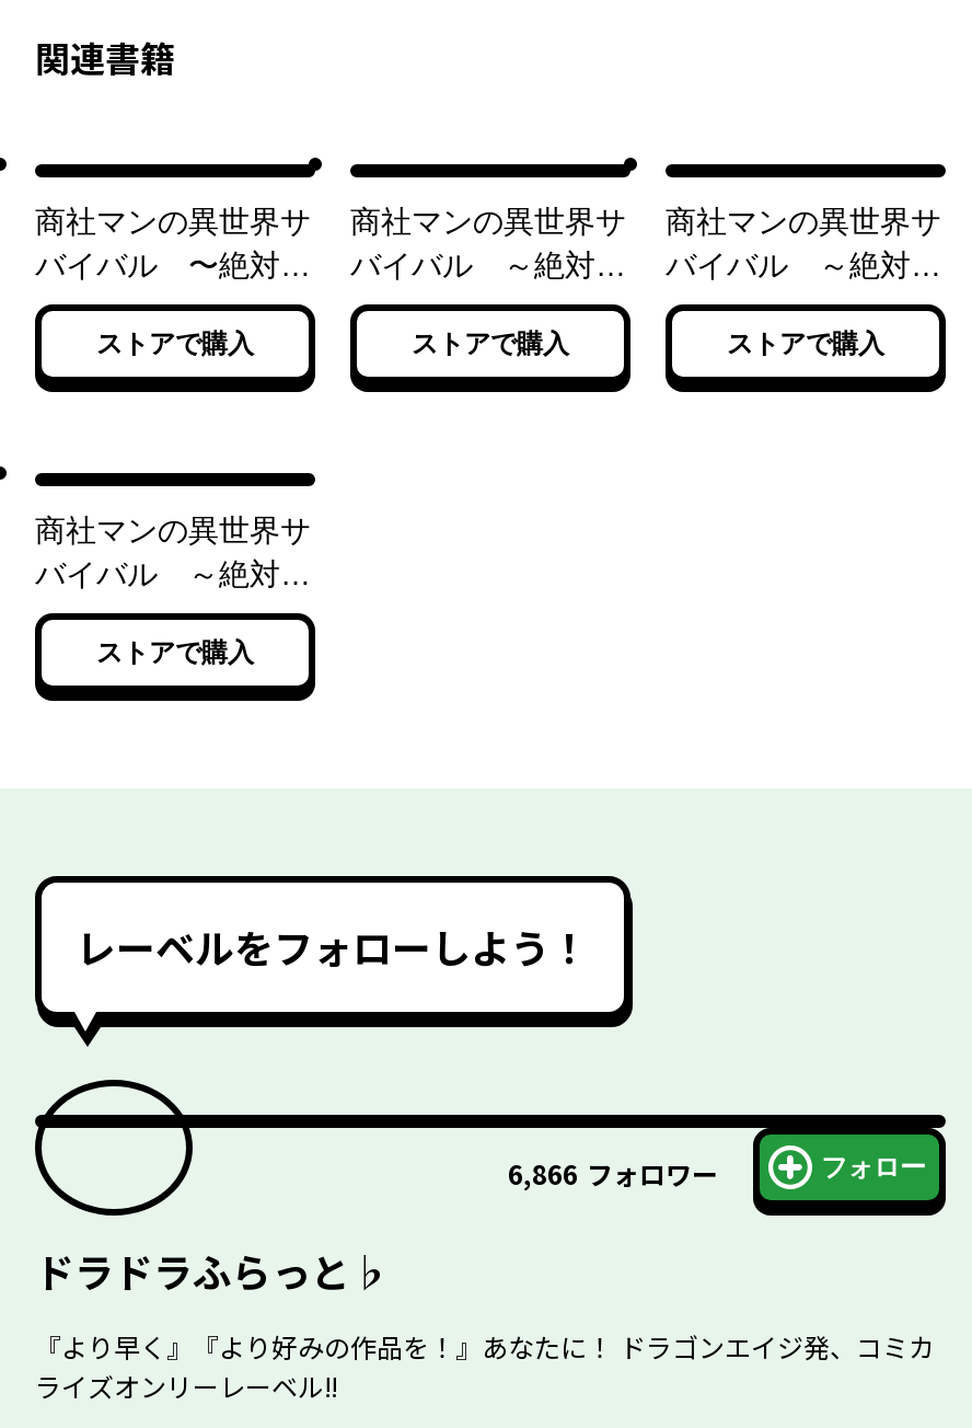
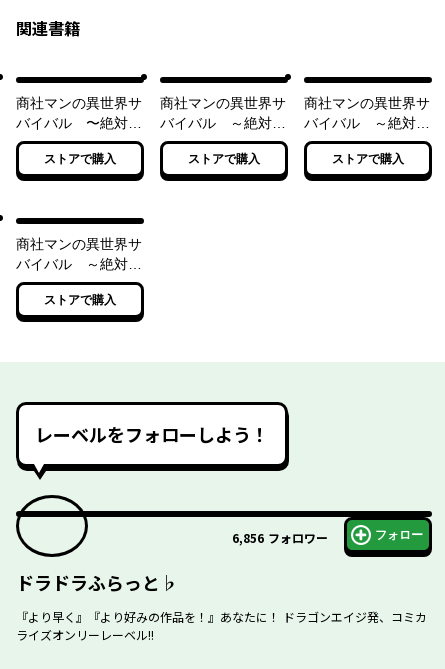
- 6,866 フォロワー
+ 6,856 フォロワー
